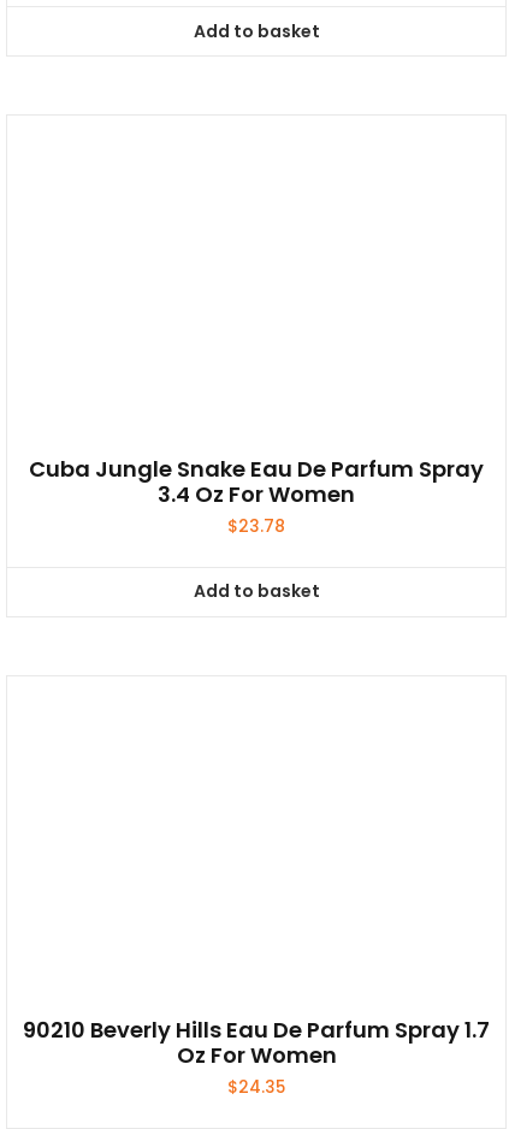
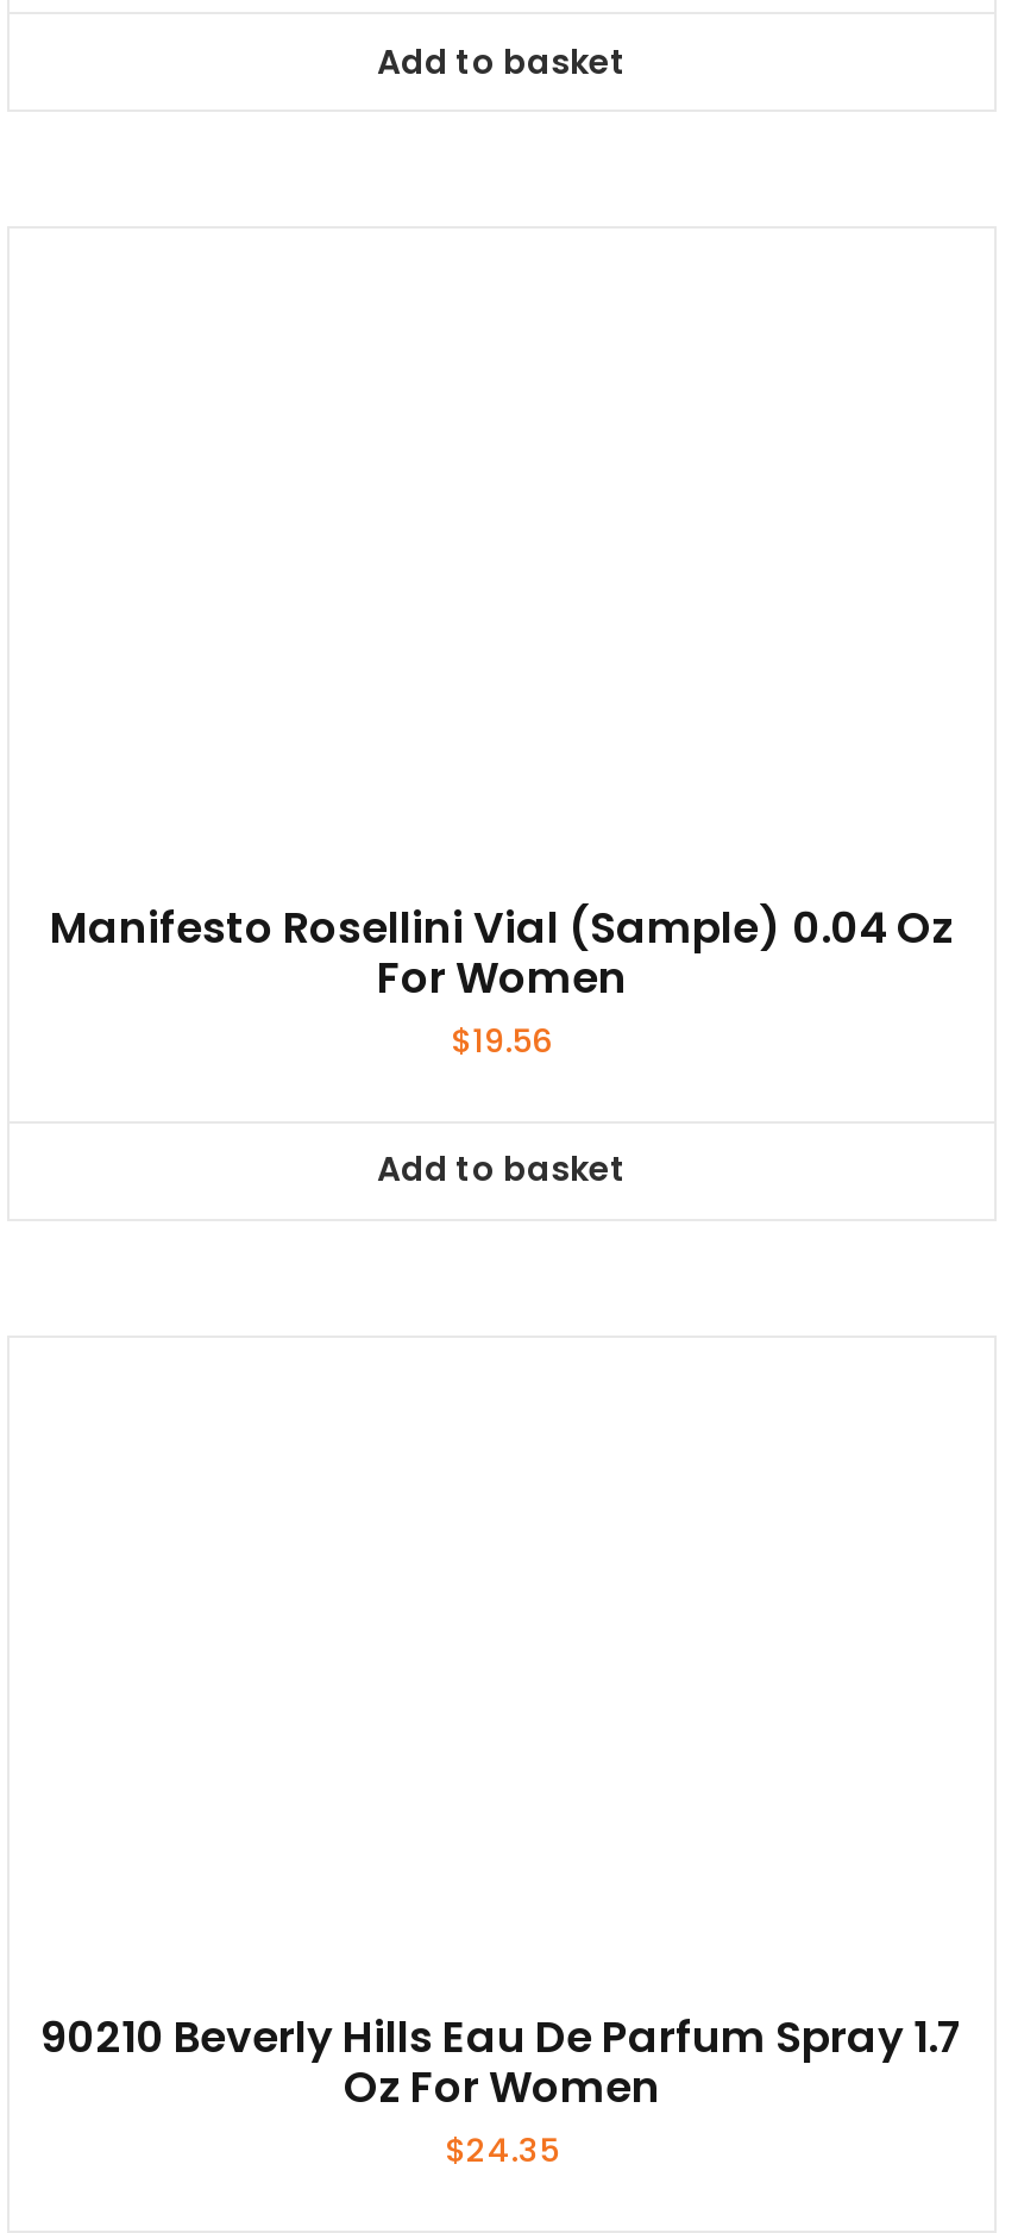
- Cuba Jungle Snake Eau De Parfum Spray
- 3.4 Oz For Women
- $23.78
+ Manifesto Rosellini Vial (sample) 0.04 Oz
+ For Women
+ $19.56
